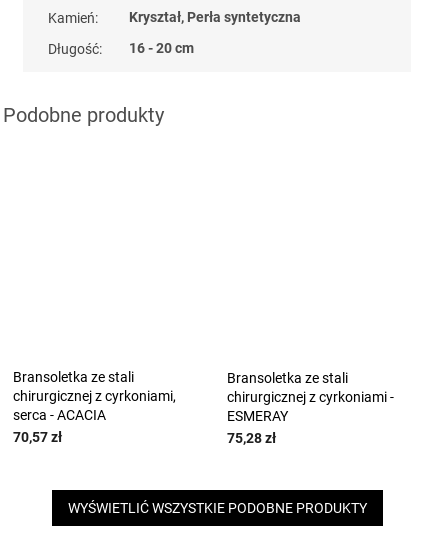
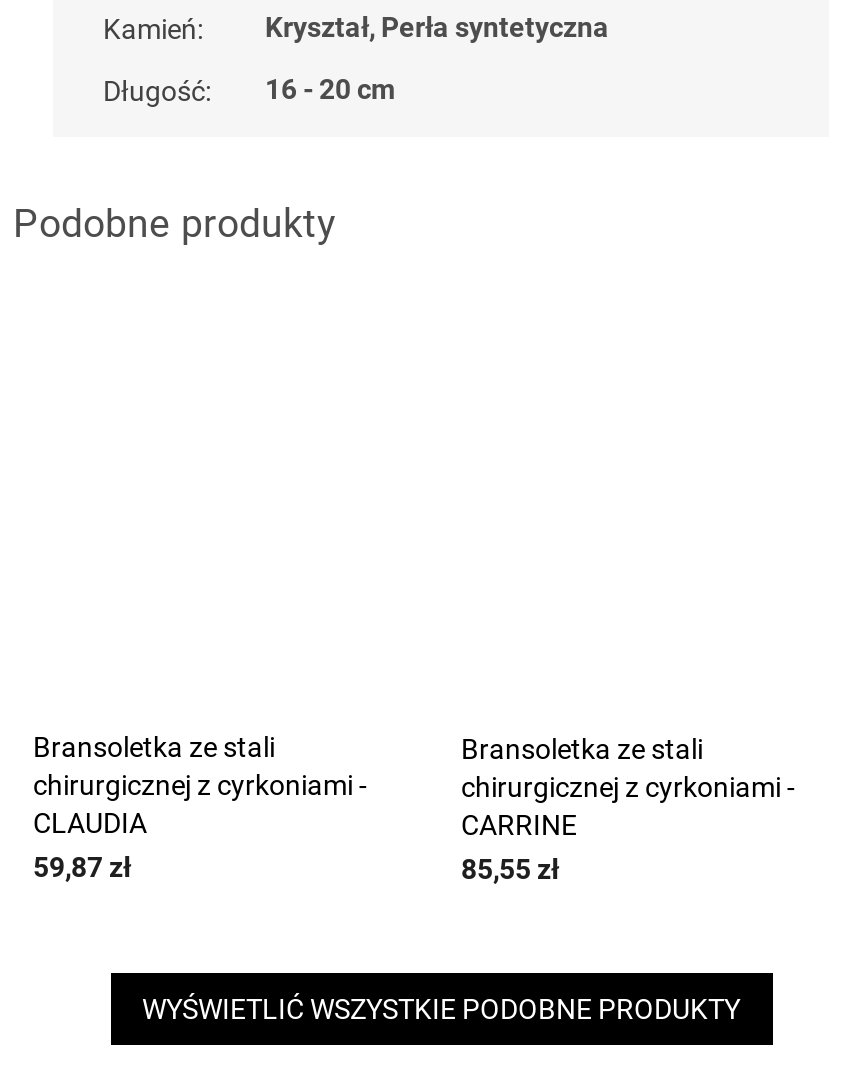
- chirurgicznej z cyrkoniami,
- serca - ACACIA
- 70,57 zł
+ chirurgicznej z cyrkoniami -
+ CLAUDIA
+ 59,87 zł

- ESMERAY
- 75,28 zł
+ CARRINE
+ 85,55 zł
